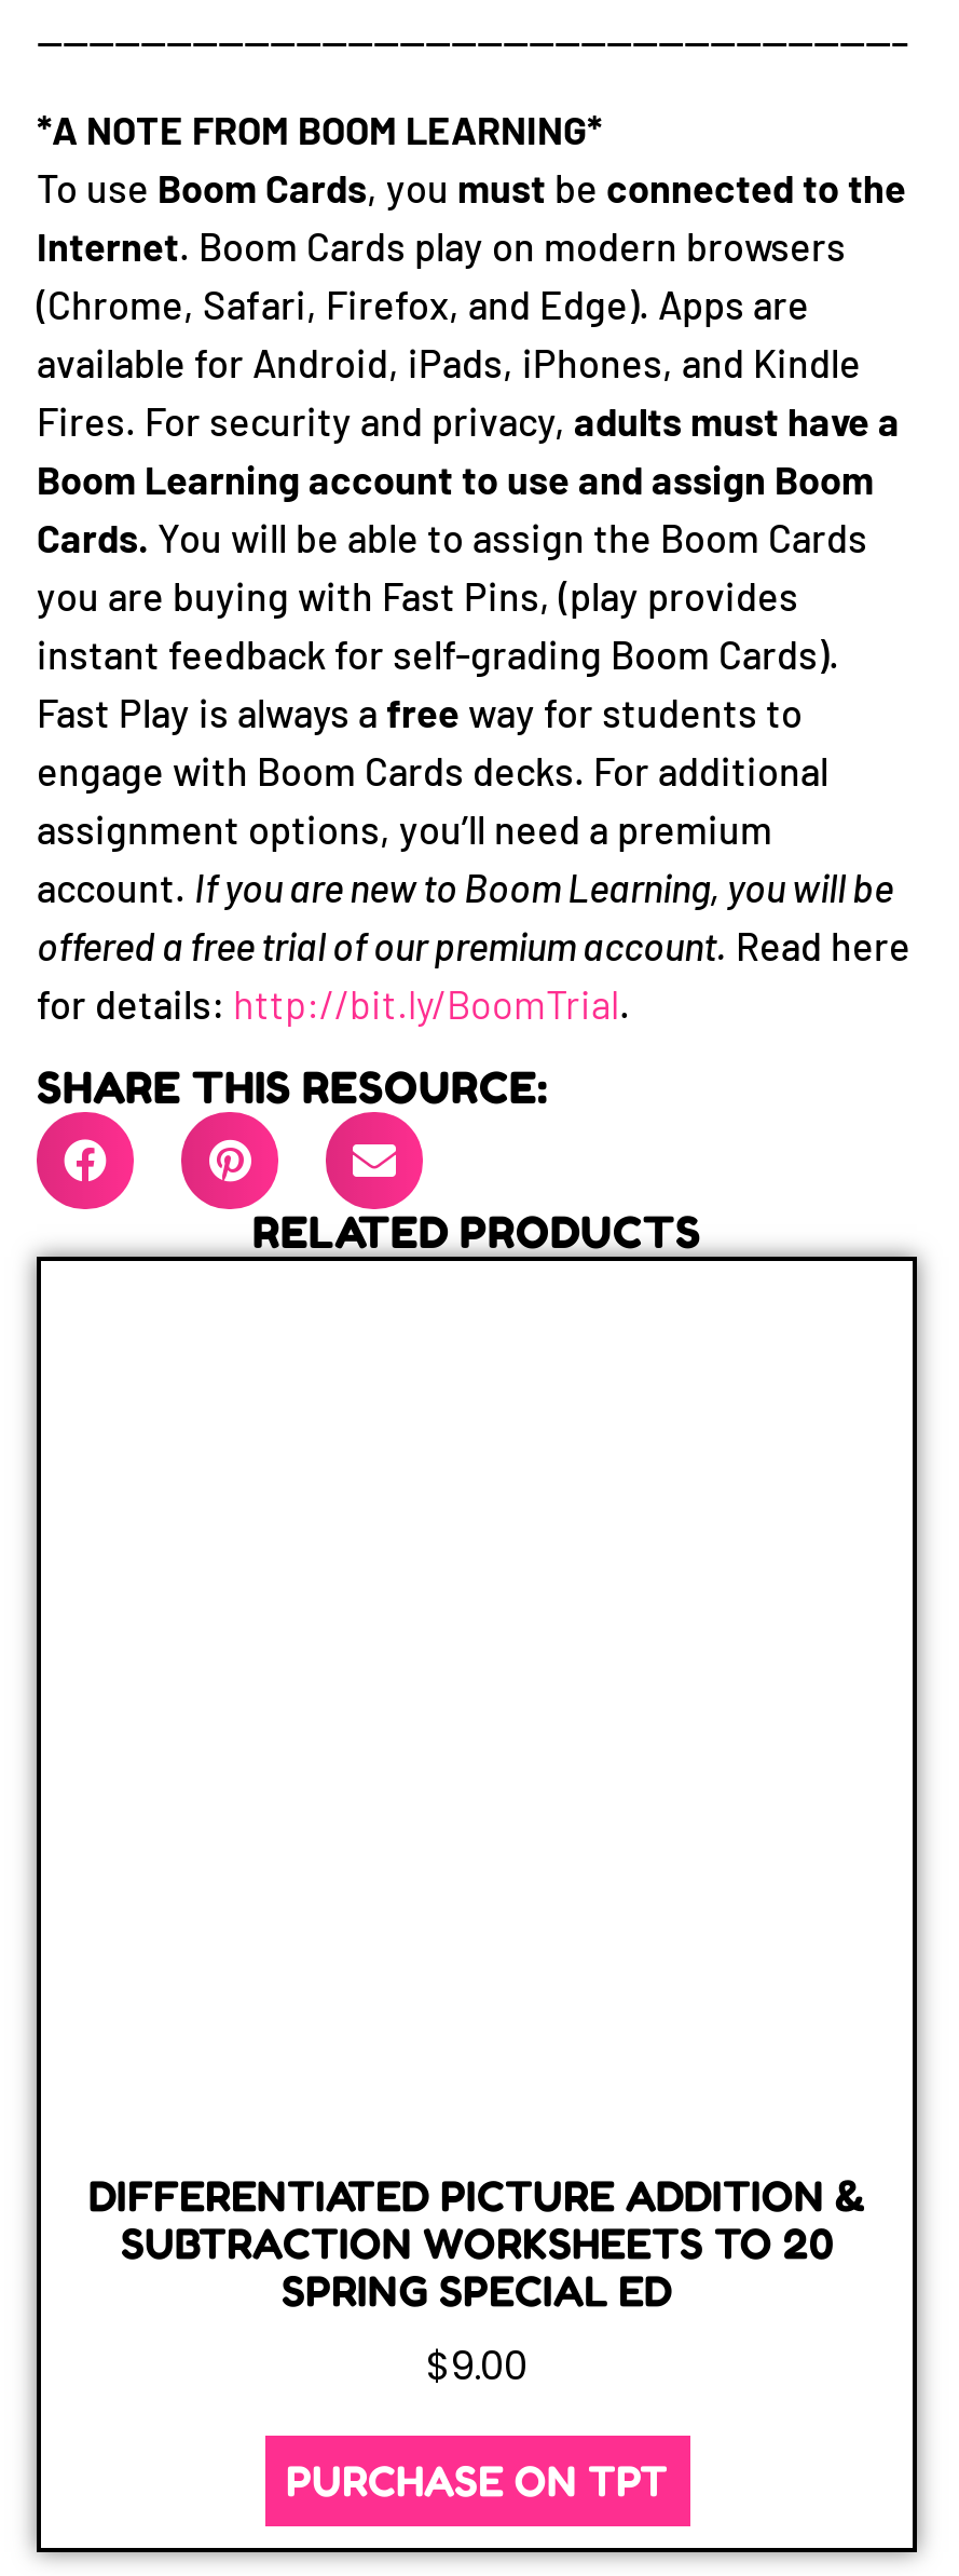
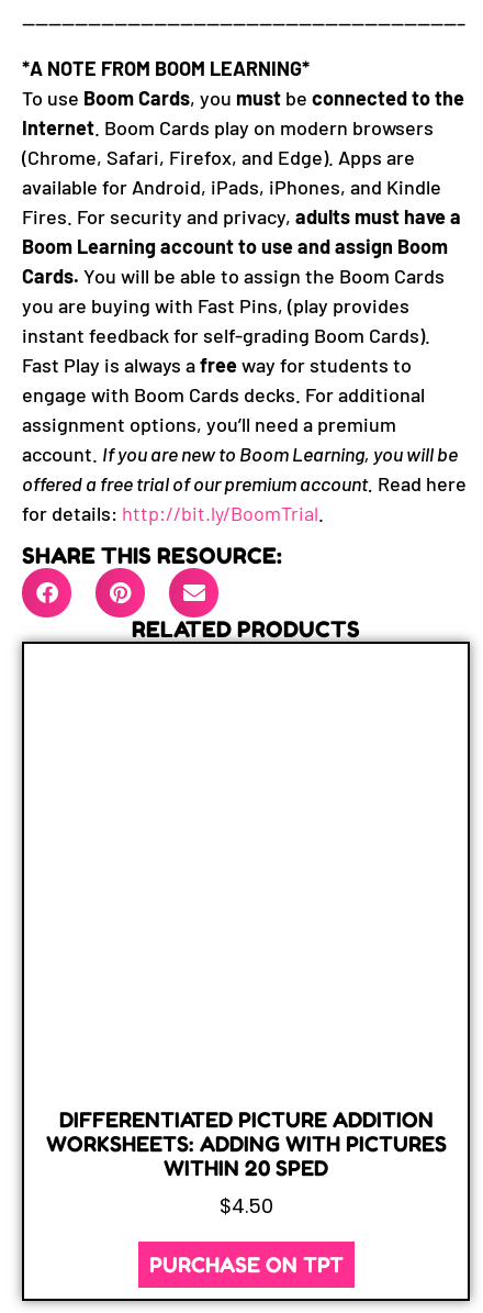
- DIFFERENTIATED PICTURE ADDITION &
- SUBTRACTION WORKSHEETS TO 20
- SPRING SPECIAL ED
- $9.00
+ DIFFERENTIATED PICTURE ADDITION
+ WORKSHEETS: ADDING WITH PICTURES
+ WITHIN 20 SPED
+ $4.50
